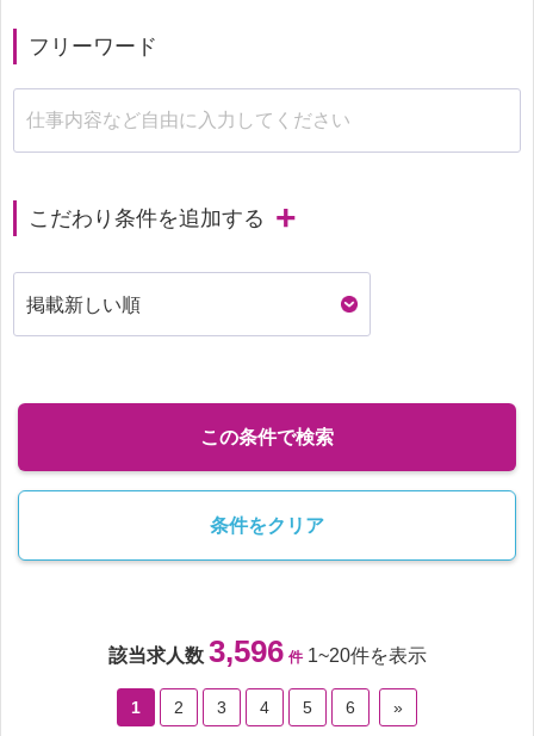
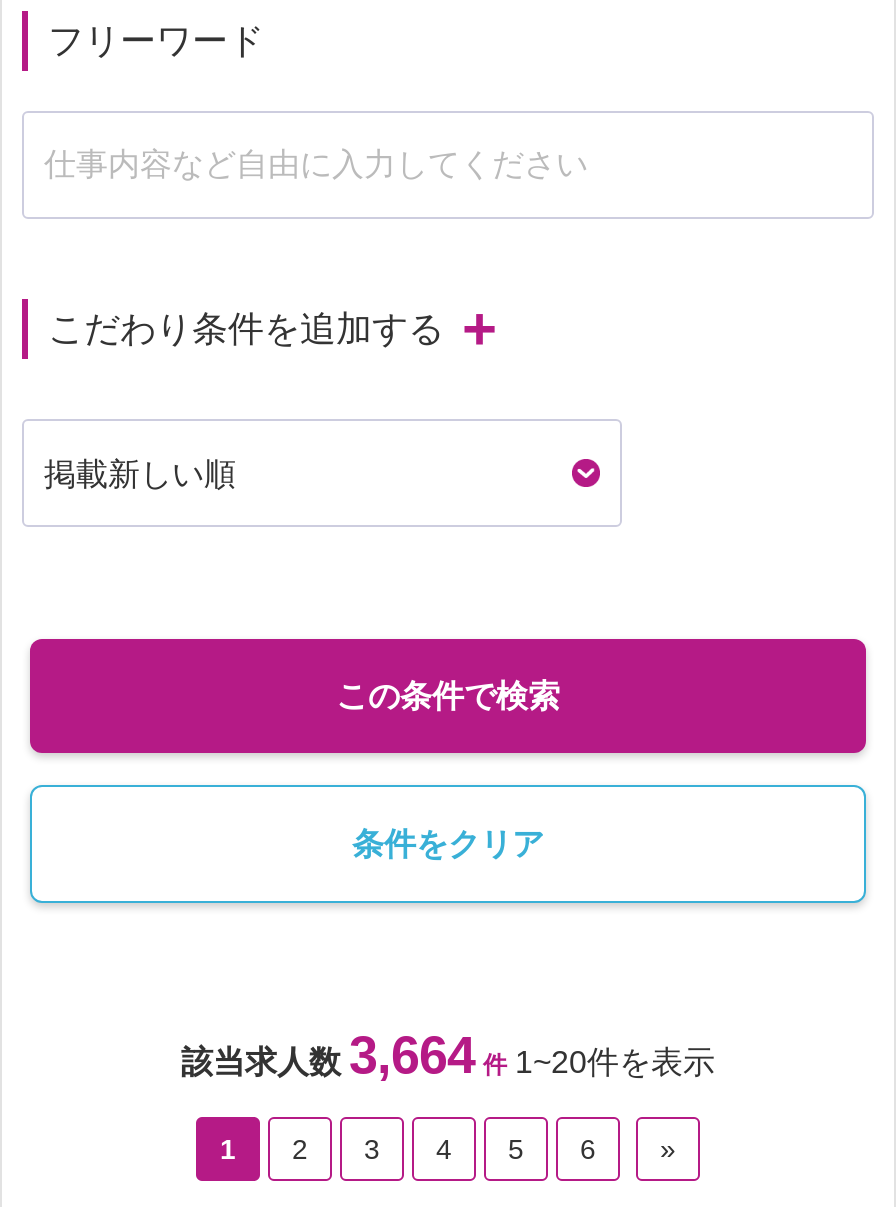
- 該当求人数3,596 件 1~20件を表示
+ 該当求人数3,664 件 1~20件を表示
